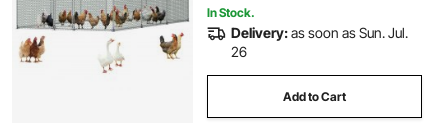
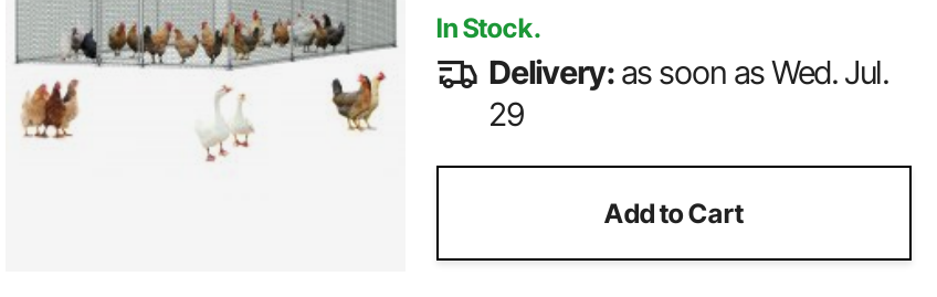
- Delivery: as soon as Sun. Jul.
+ Delivery: as soon as Wed. Jul.

- 26
+ 29
